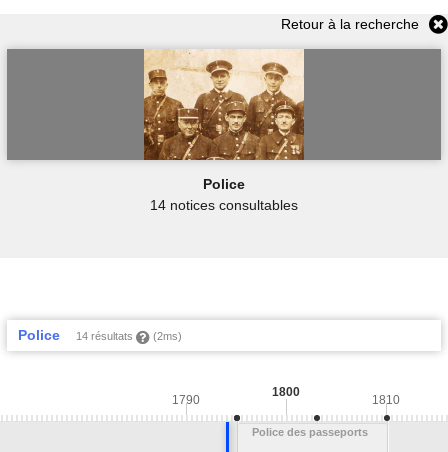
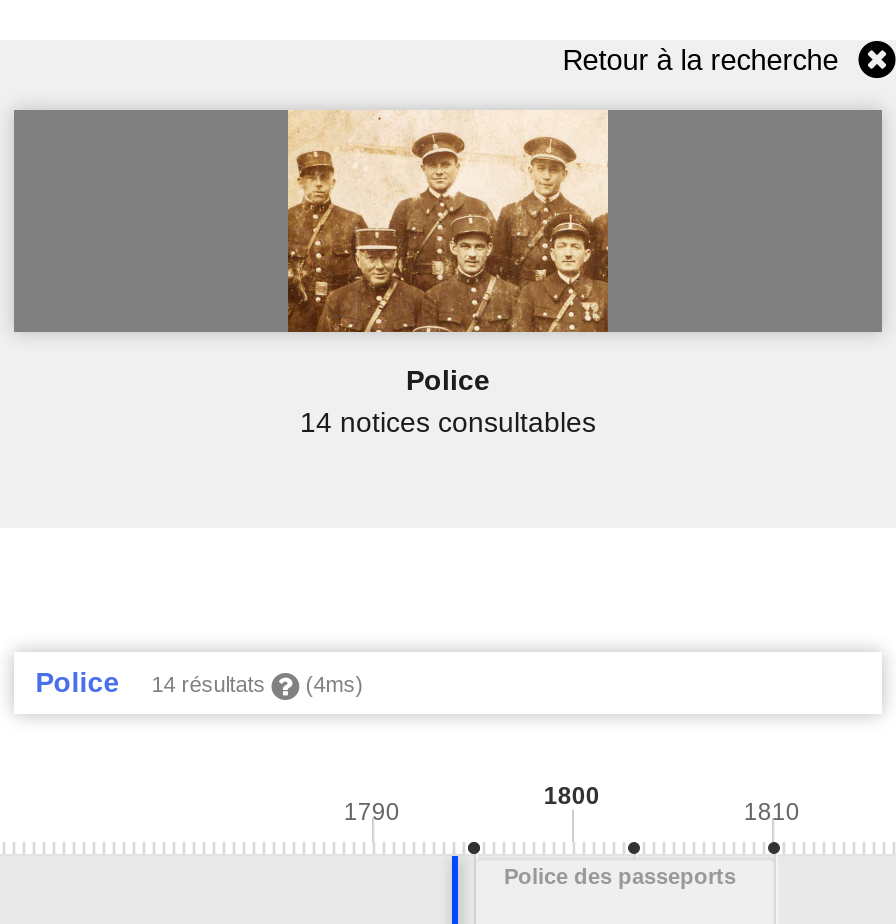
- Police 14 résultats (2ms)
+ Police 14 résultats (4ms)
